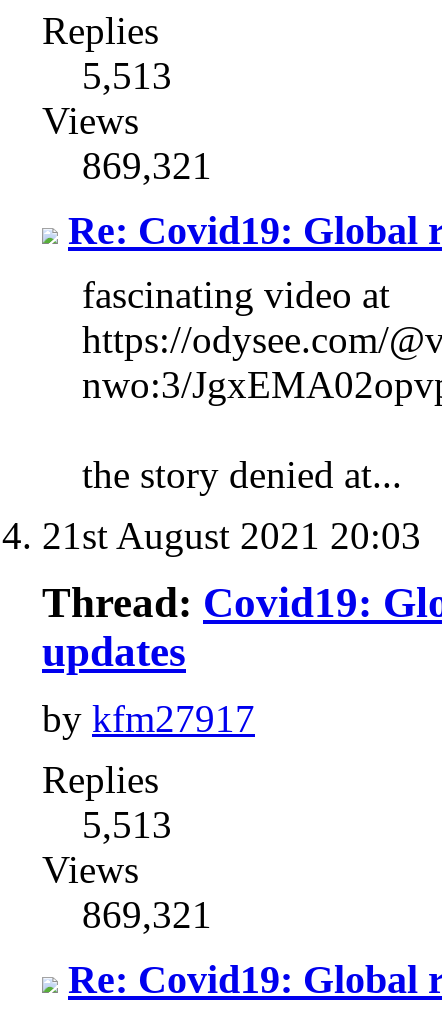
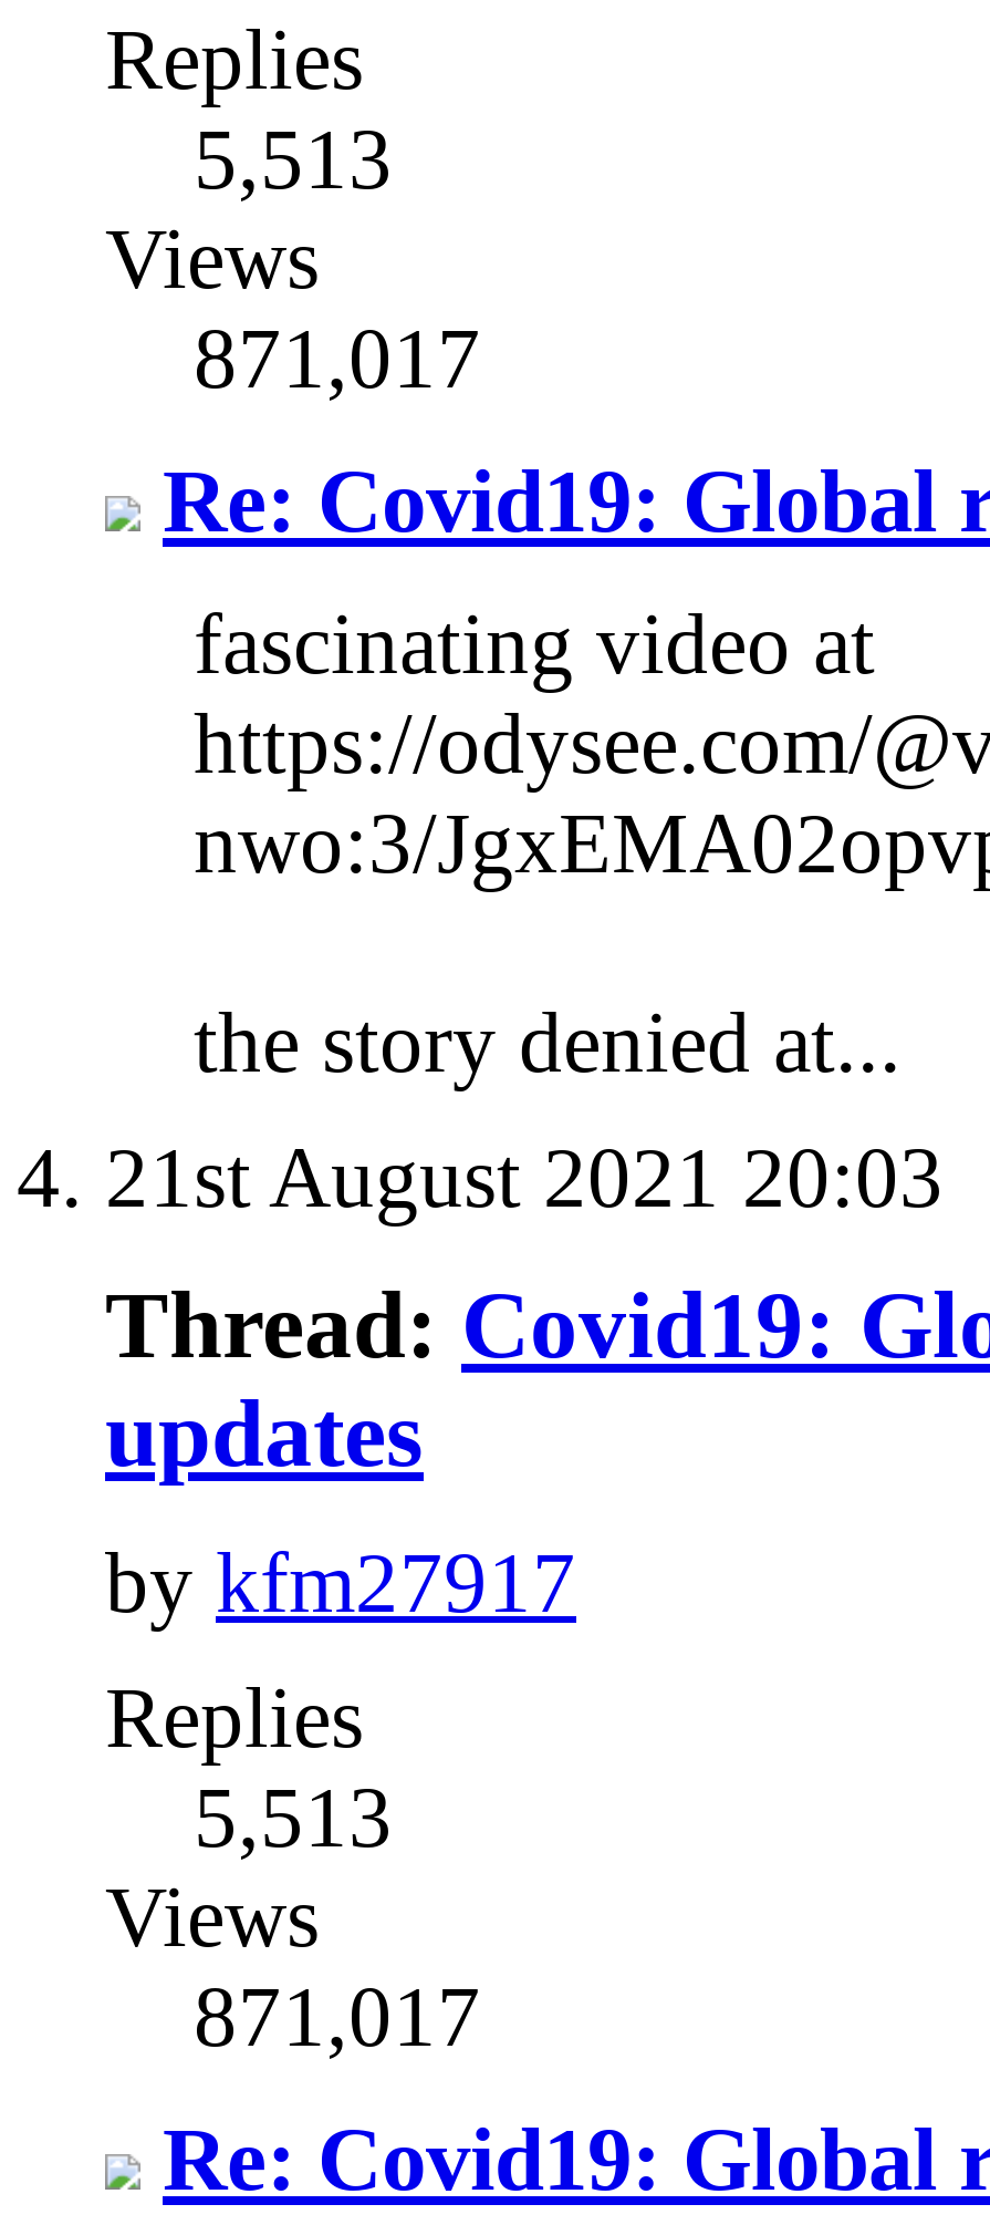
- 869,321
+ 871,017

- 869,321
+ 871,017
